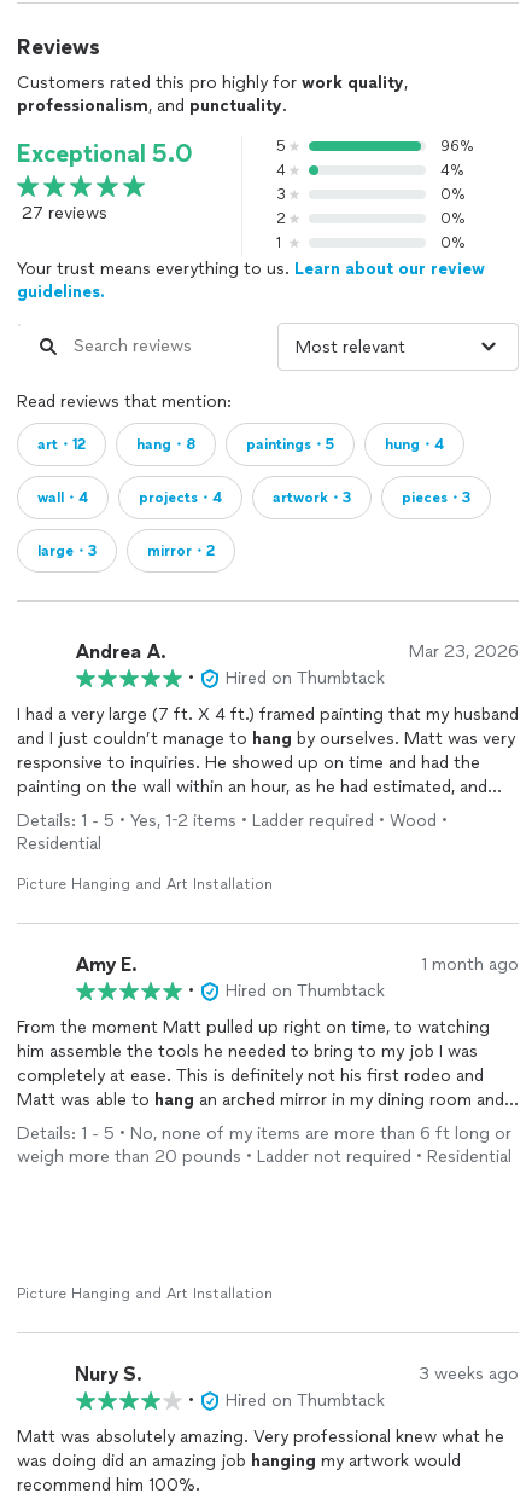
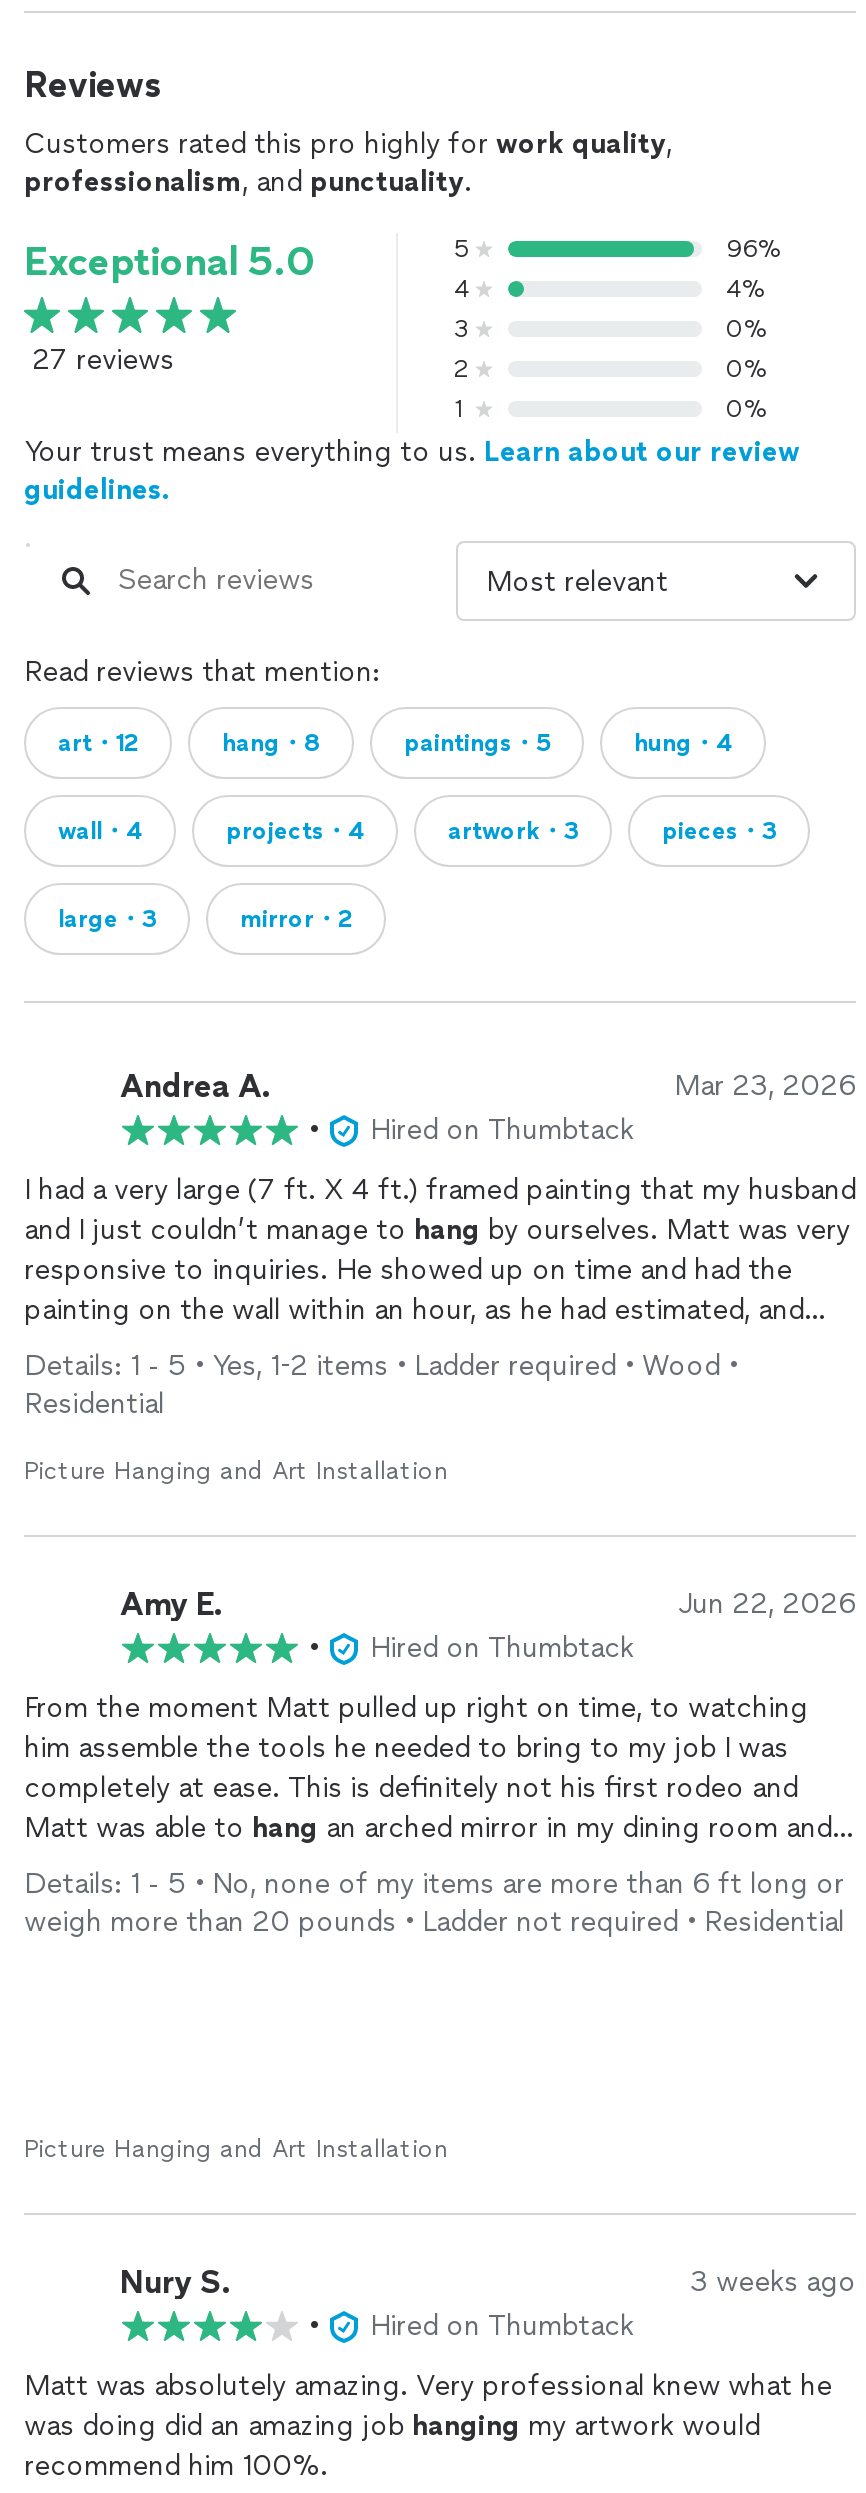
- 1 month ago
+ Jun 22, 2026
